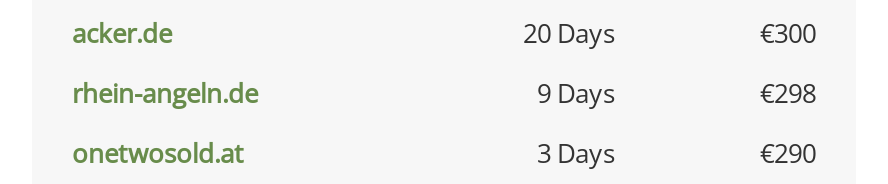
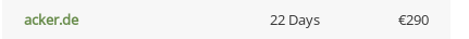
- 20 Days
- €300
- rhein-angeln.de
- 9 Days
- €298
- onetwosold.at
- 3 Days
+ 22 Days
